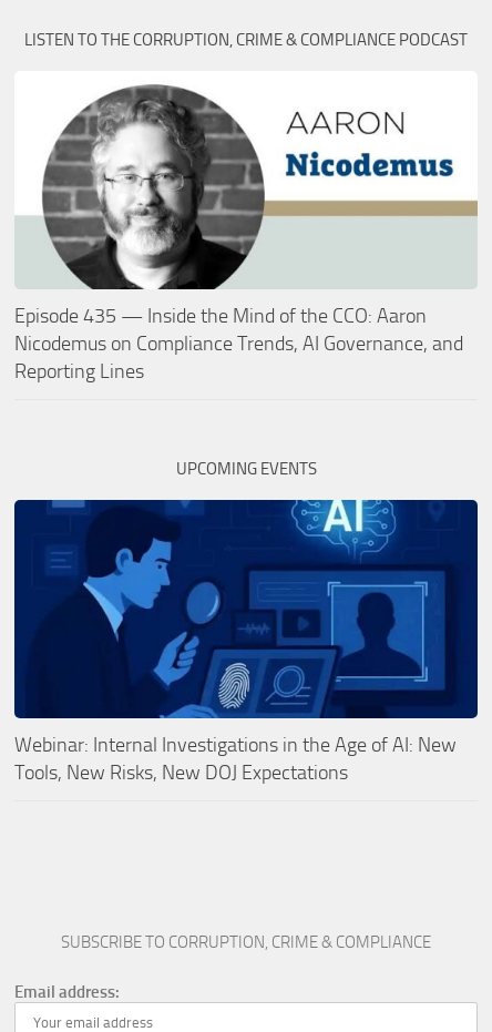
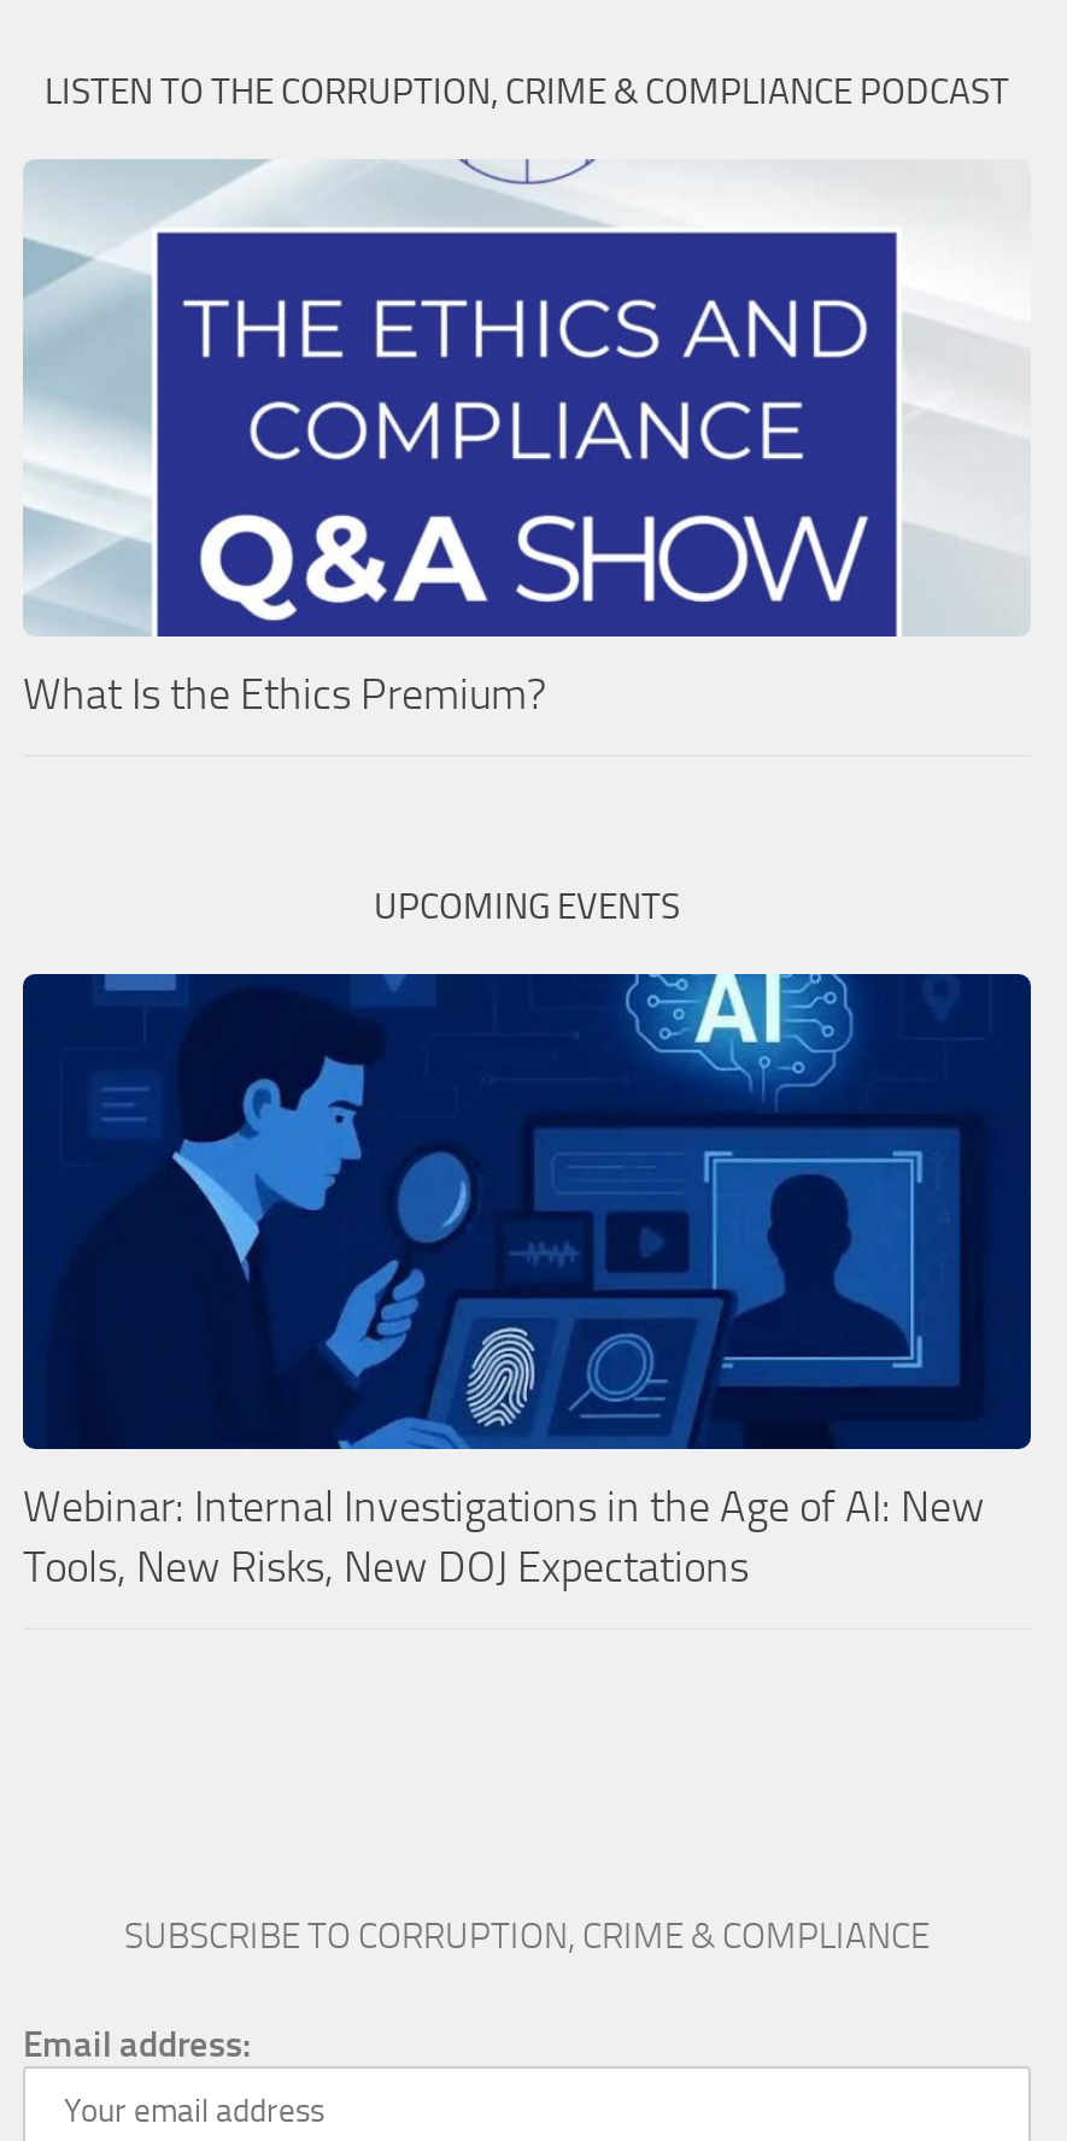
- [image]
+ [image]

- Episode 435 — Inside the Mind of the CCO: Aaron
- Nicodemus on Compliance Trends, AI Governance, and
- Reporting Lines
+ What Is the Ethics Premium?
